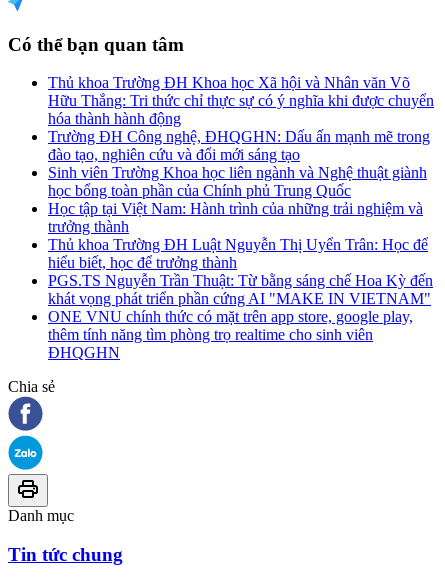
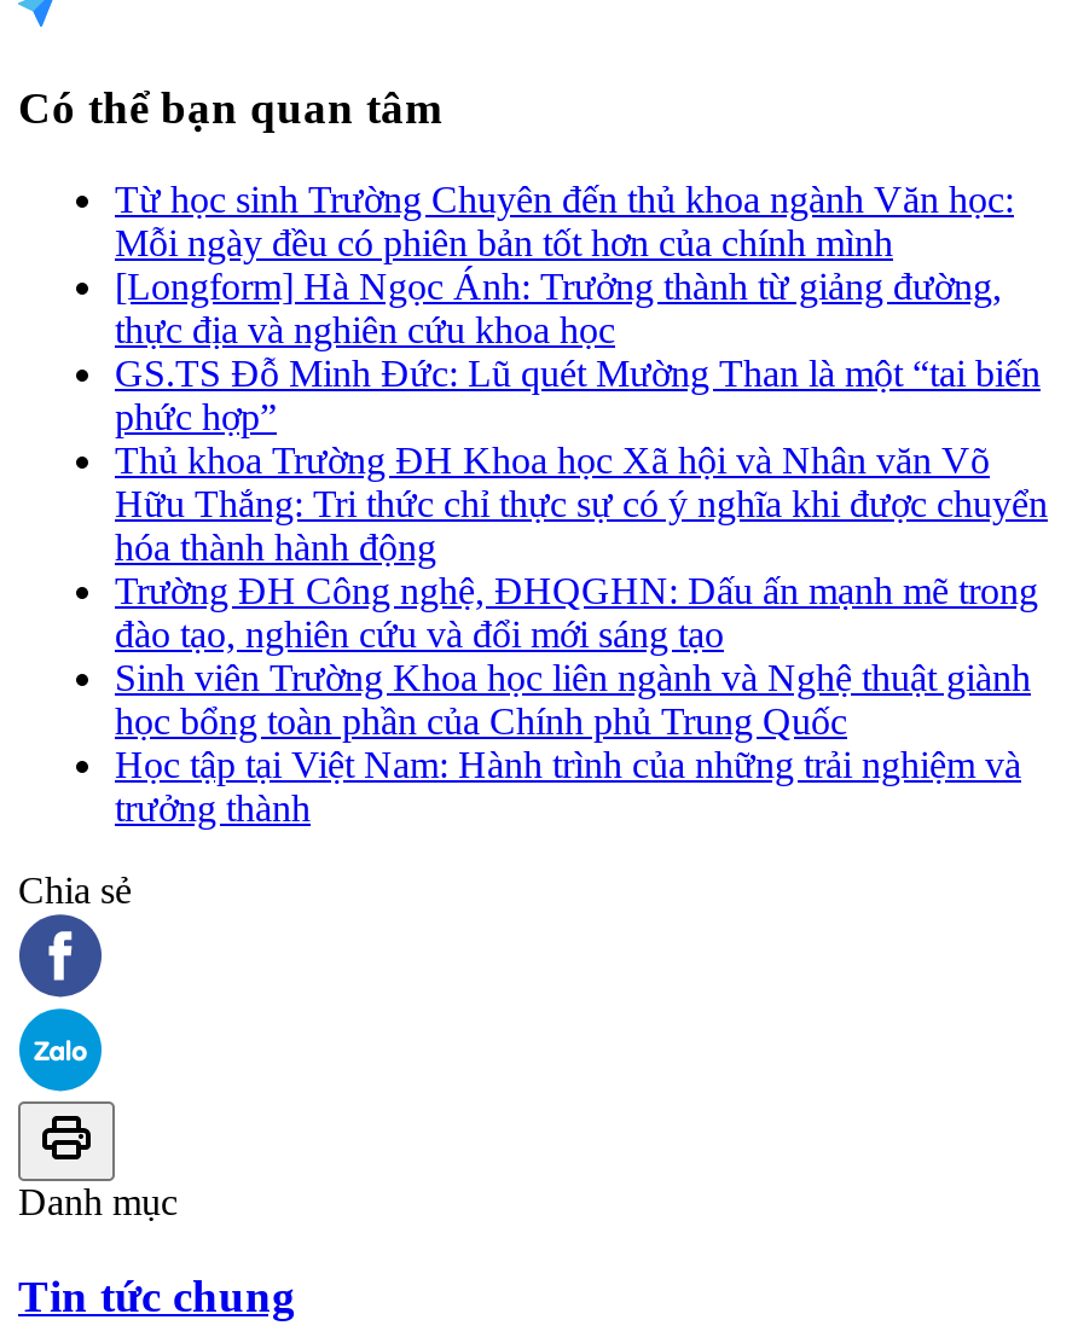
+ Từ học sinh Trường Chuyên đến thủ khoa ngành Văn học:
+ Mỗi ngày đều có phiên bản tốt hơn của chính mình
+ [Longform] Hà Ngọc Ánh: Trưởng thành từ giảng đường,
+ thực địa và nghiên cứu khoa học
+ GS.TS Đỗ Minh Đức: Lũ quét Mường Than là một “tai biến
+ phức hợp”

moved down: Thủ khoa Trường ĐH Khoa học Xã hội và Nhân văn Võ | Hữu Thắng: Tri thức chỉ thực sự có ý nghĩa khi được chuyển | hóa thành hành động | ... | Học tập tại Việt Nam: Hành trình của những trải nghiệm và | trưởng thành

- Thủ khoa Trường ĐH Luật Nguyễn Thị Uyển Trân: Học để
- hiểu biết, học để trưởng thành
- PGS.TS Nguyễn Trần Thuật: Từ bằng sáng chế Hoa Kỳ đến
- khát vọng phát triển phần cứng AI "MAKE IN VIETNAM"
- ONE VNU chính thức có mặt trên app store, google play,
- thêm tính năng tìm phòng trọ realtime cho sinh viên
- ĐHQGHN
